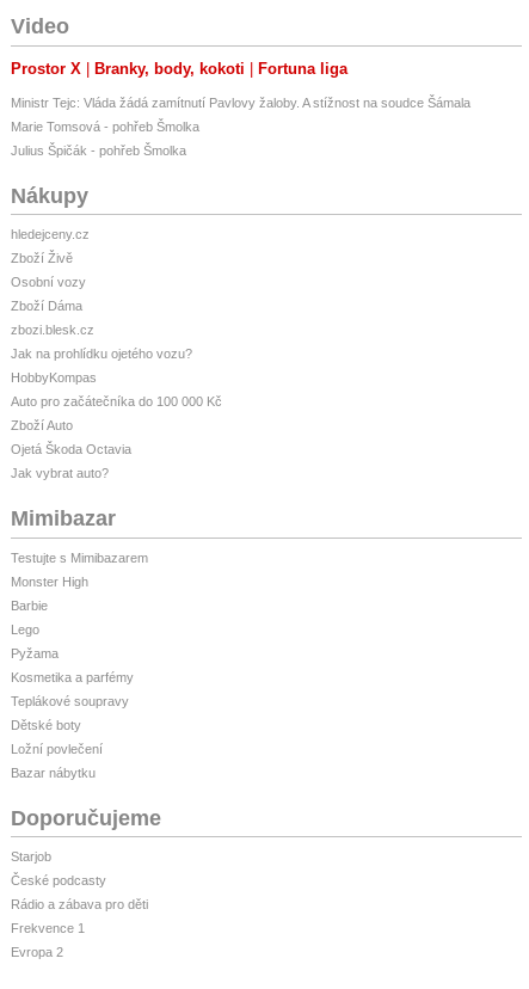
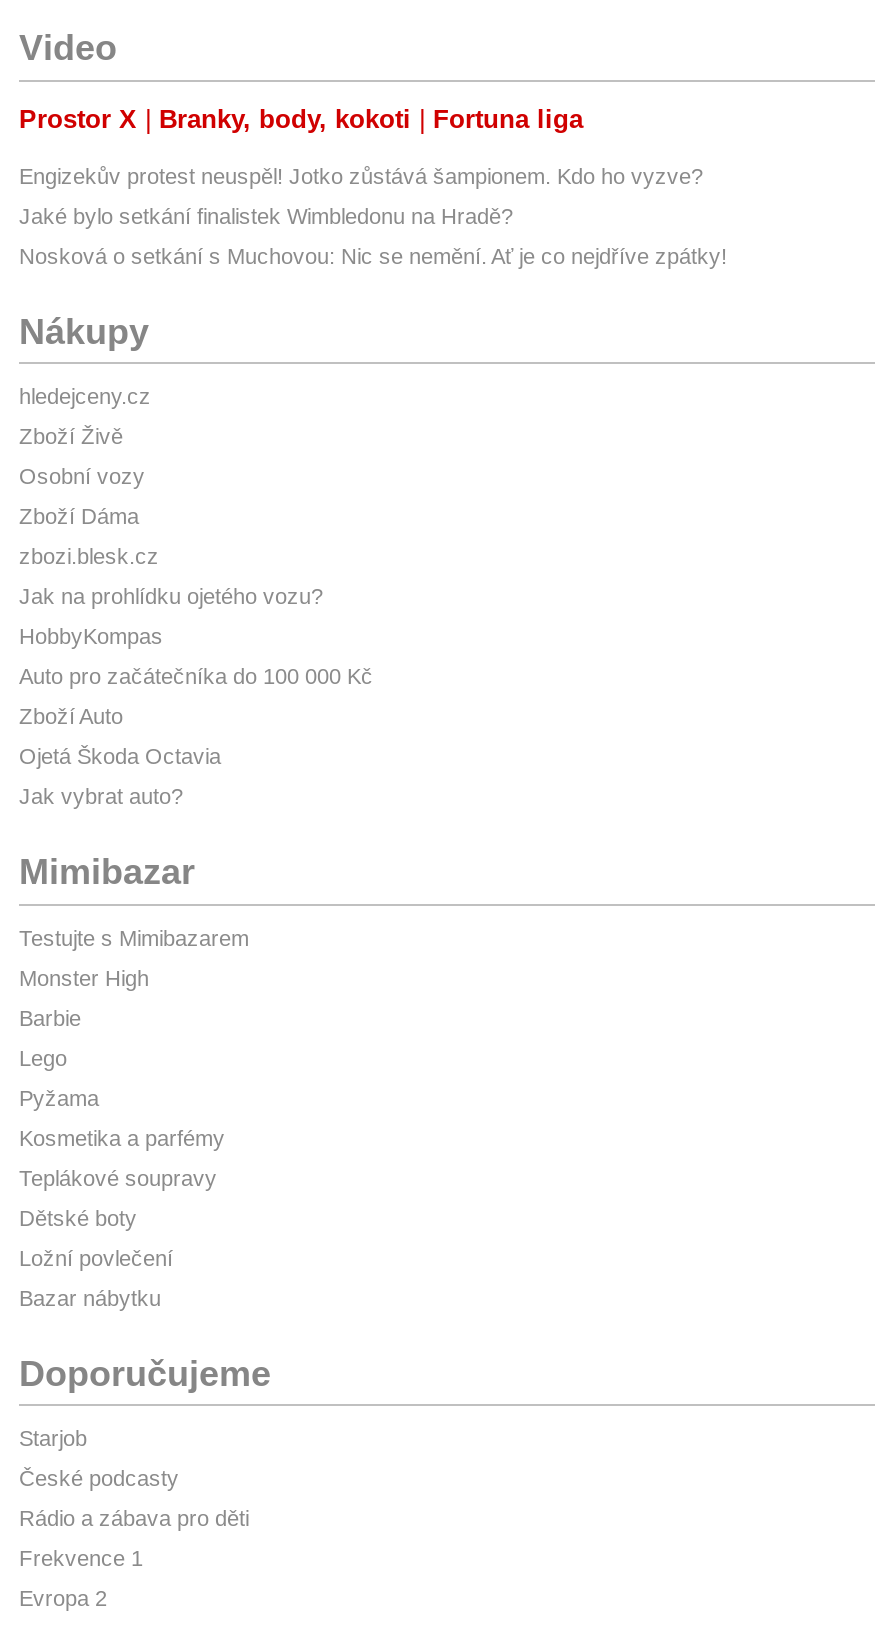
- Ministr Tejc: Vláda žádá zamítnutí Pavlovy žaloby. A stížnost na soudce Šámala
+ Engizekův protest neuspěl! Jotko zůstává šampionem. Kdo ho vyzve?

- Marie Tomsová - pohřeb Šmolka
+ Jaké bylo setkání finalistek Wimbledonu na Hradě?

- Julius Špičák - pohřeb Šmolka
+ Nosková o setkání s Muchovou: Nic se nemění. Ať je co nejdříve zpátky!
